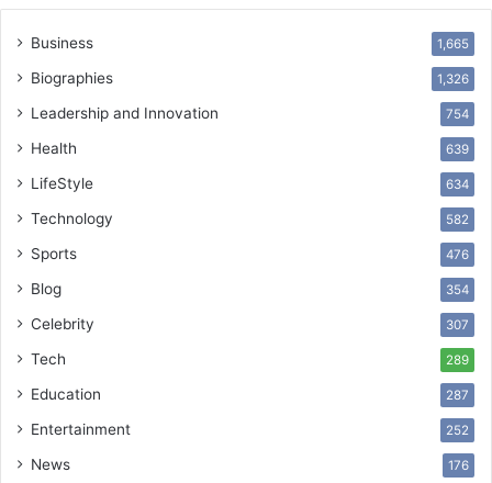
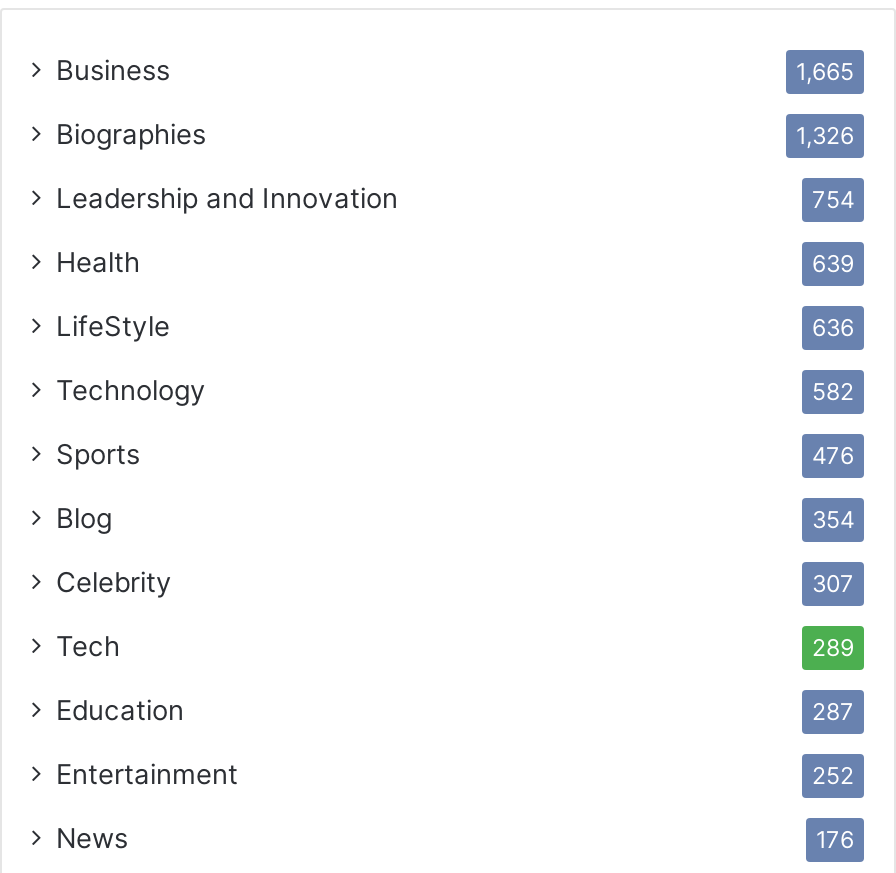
- 634
+ 636
